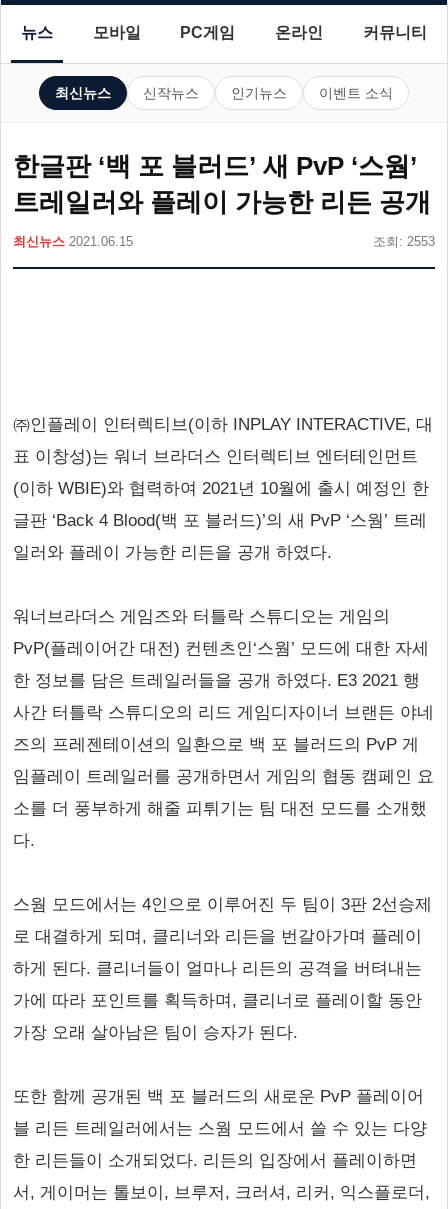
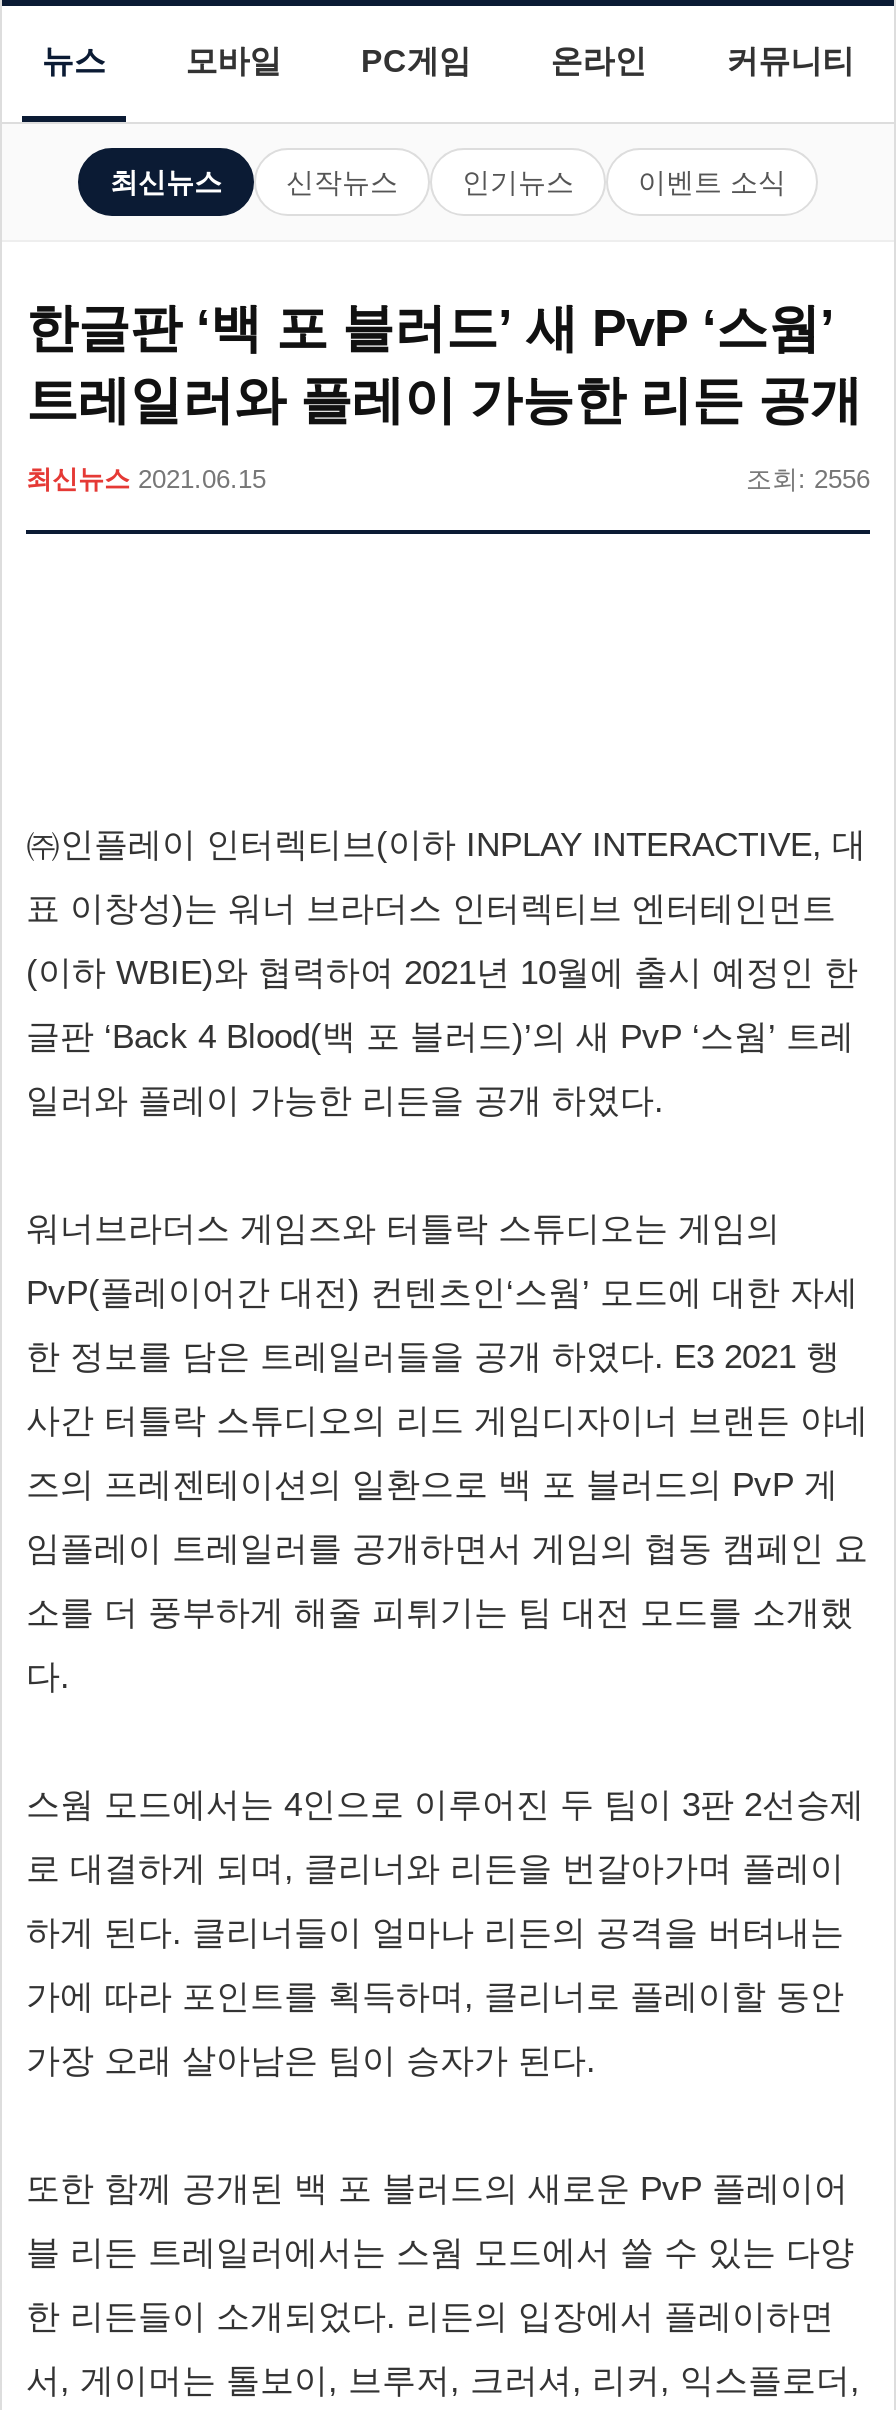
- 조회: 2553
+ 조회: 2556
